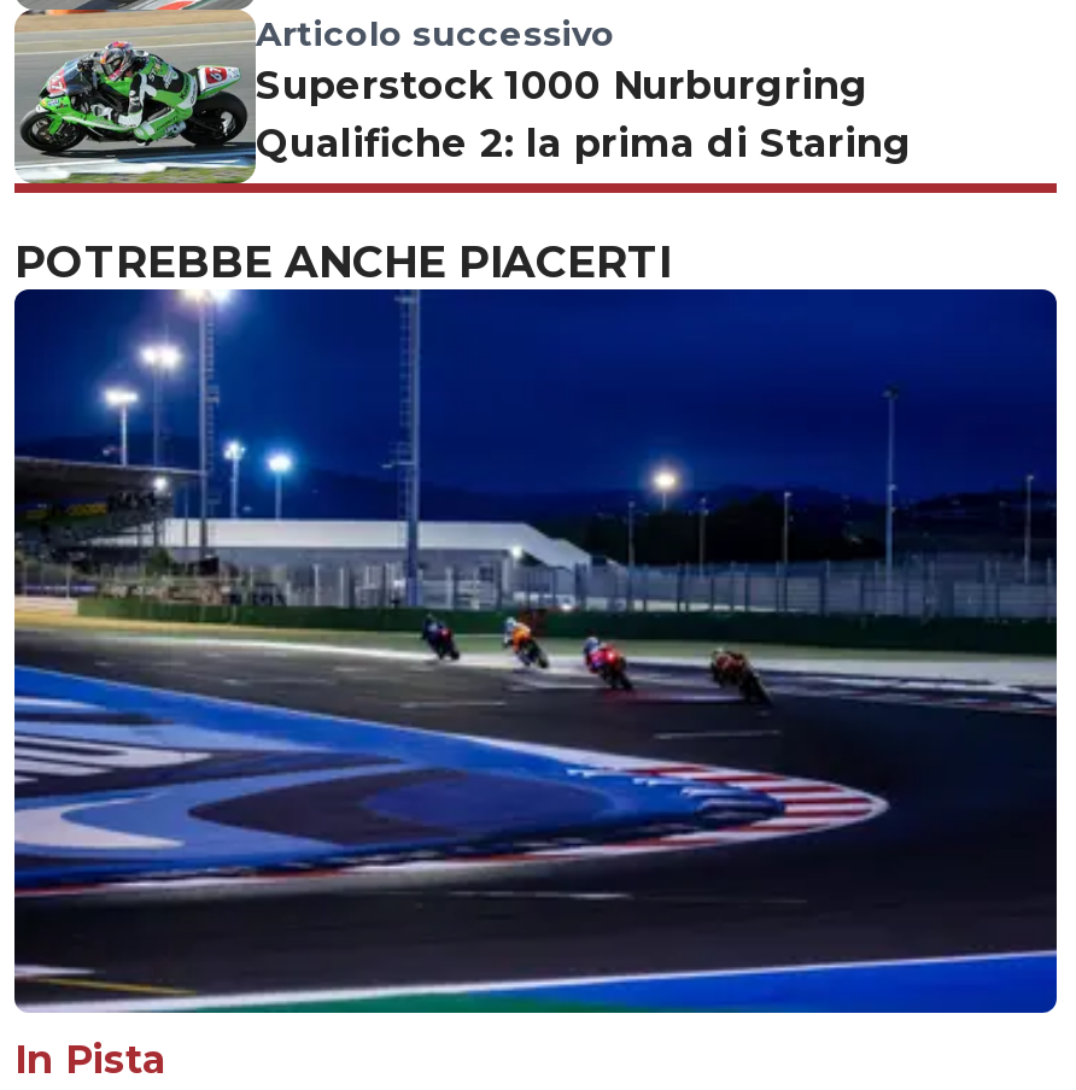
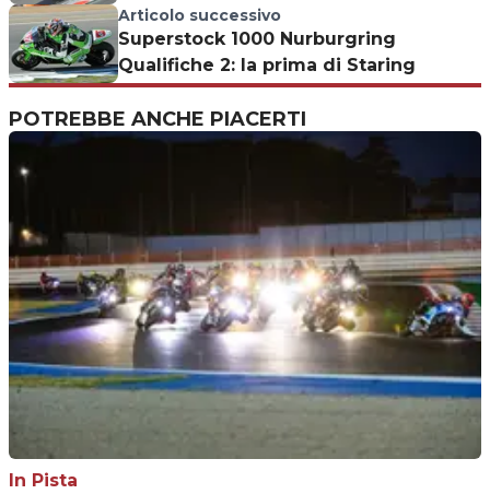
- [image]
+ [image]
